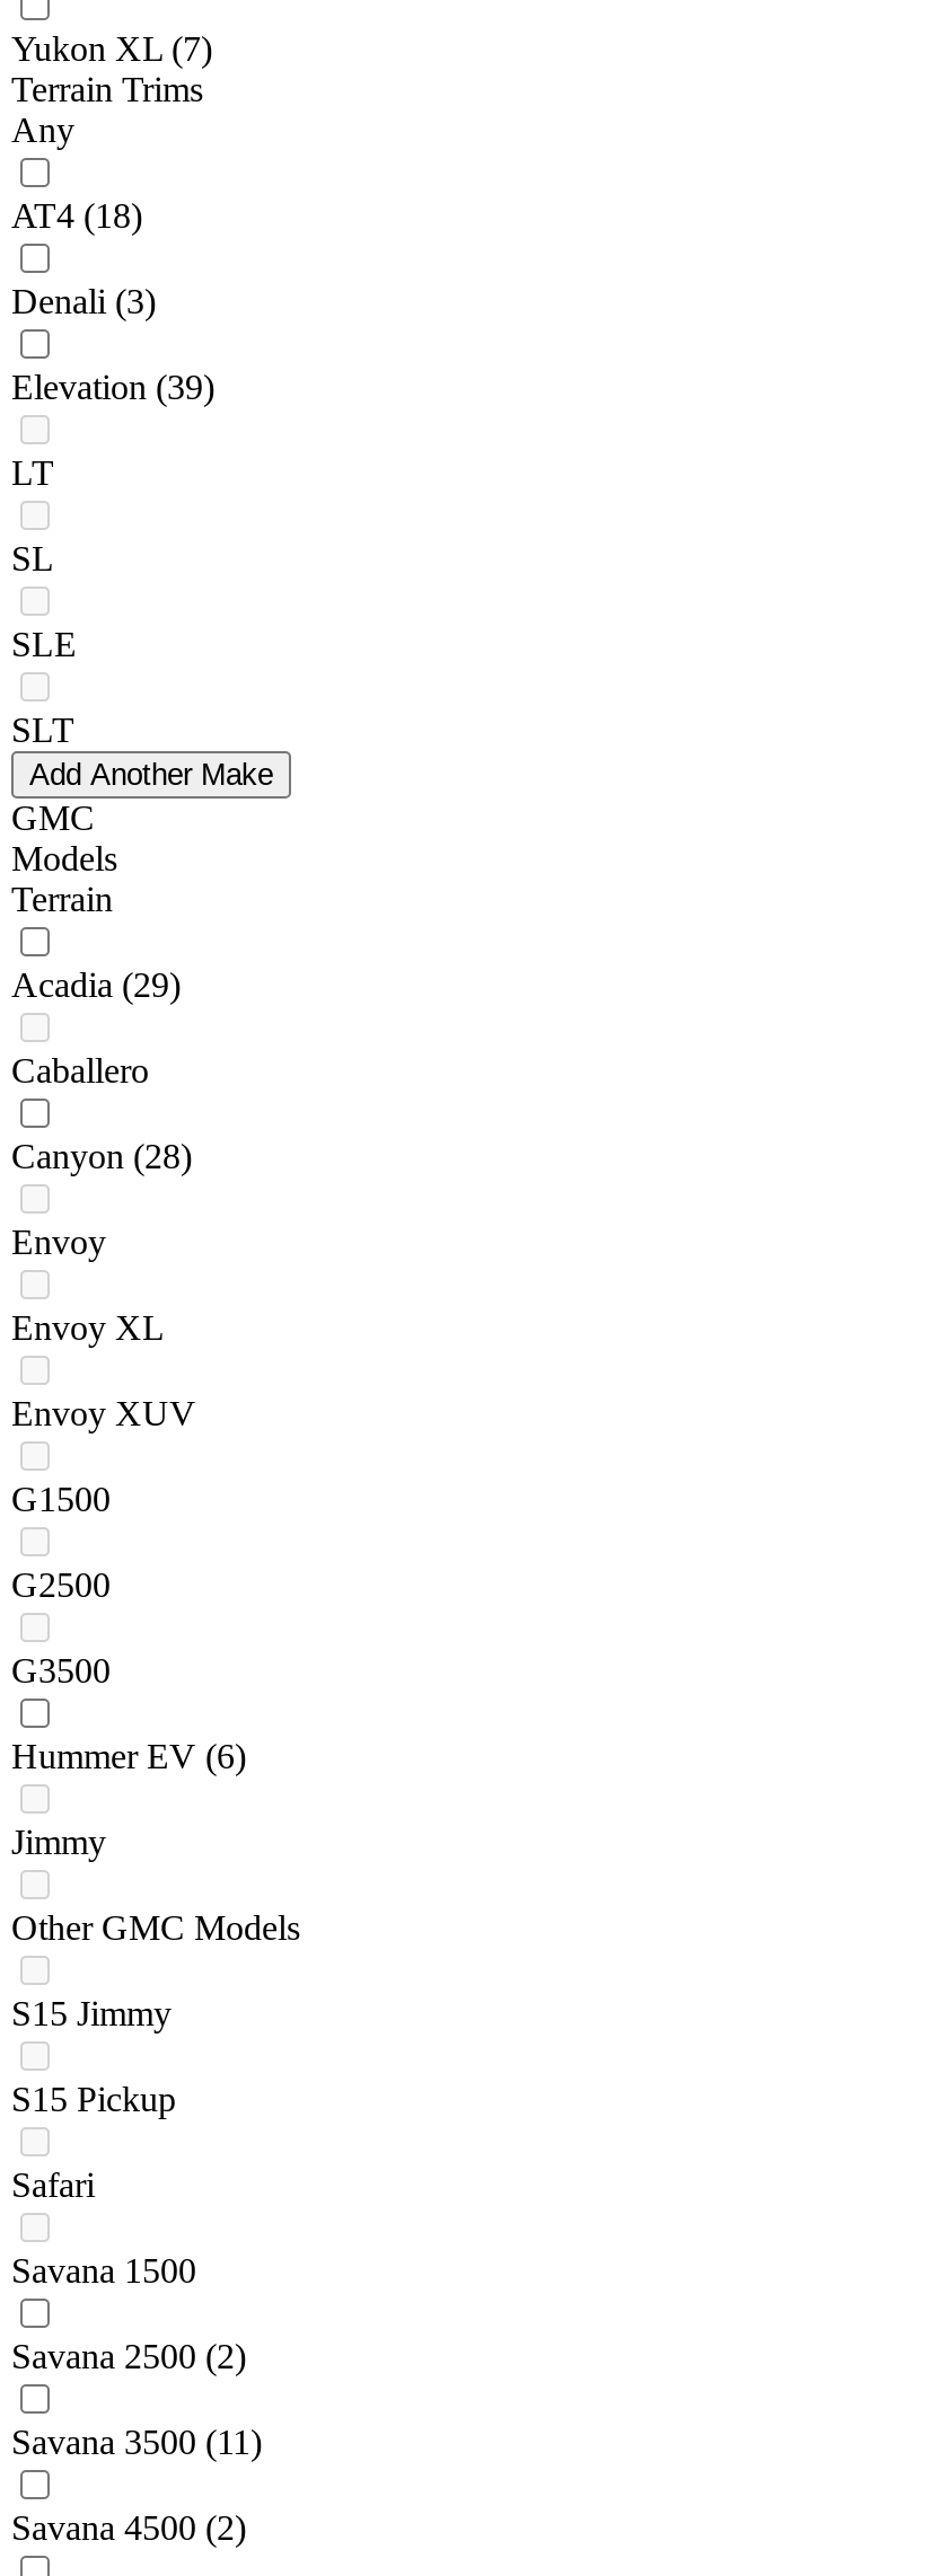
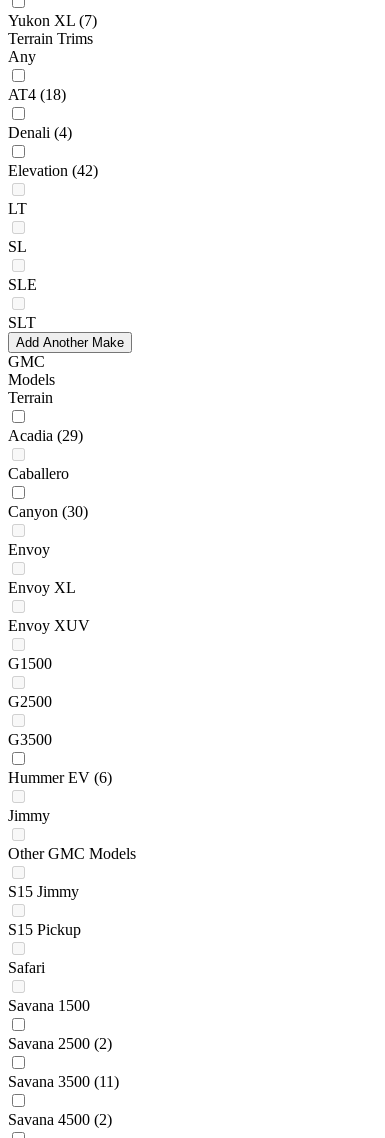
- Denali (3)
+ Denali (4)

- Elevation (39)
+ Elevation (42)

- Canyon (28)
+ Canyon (30)
